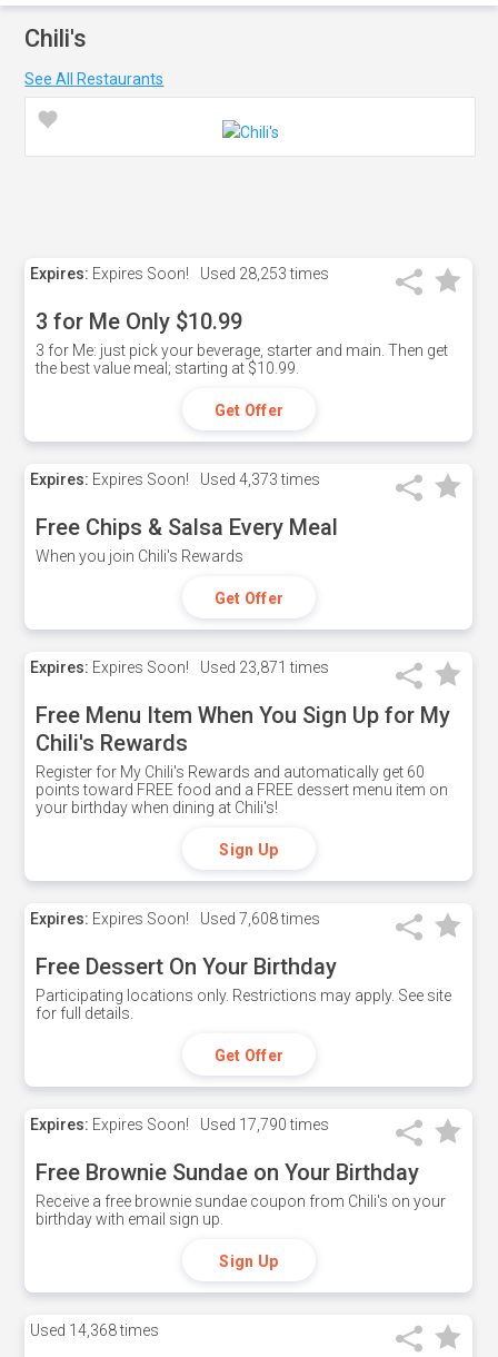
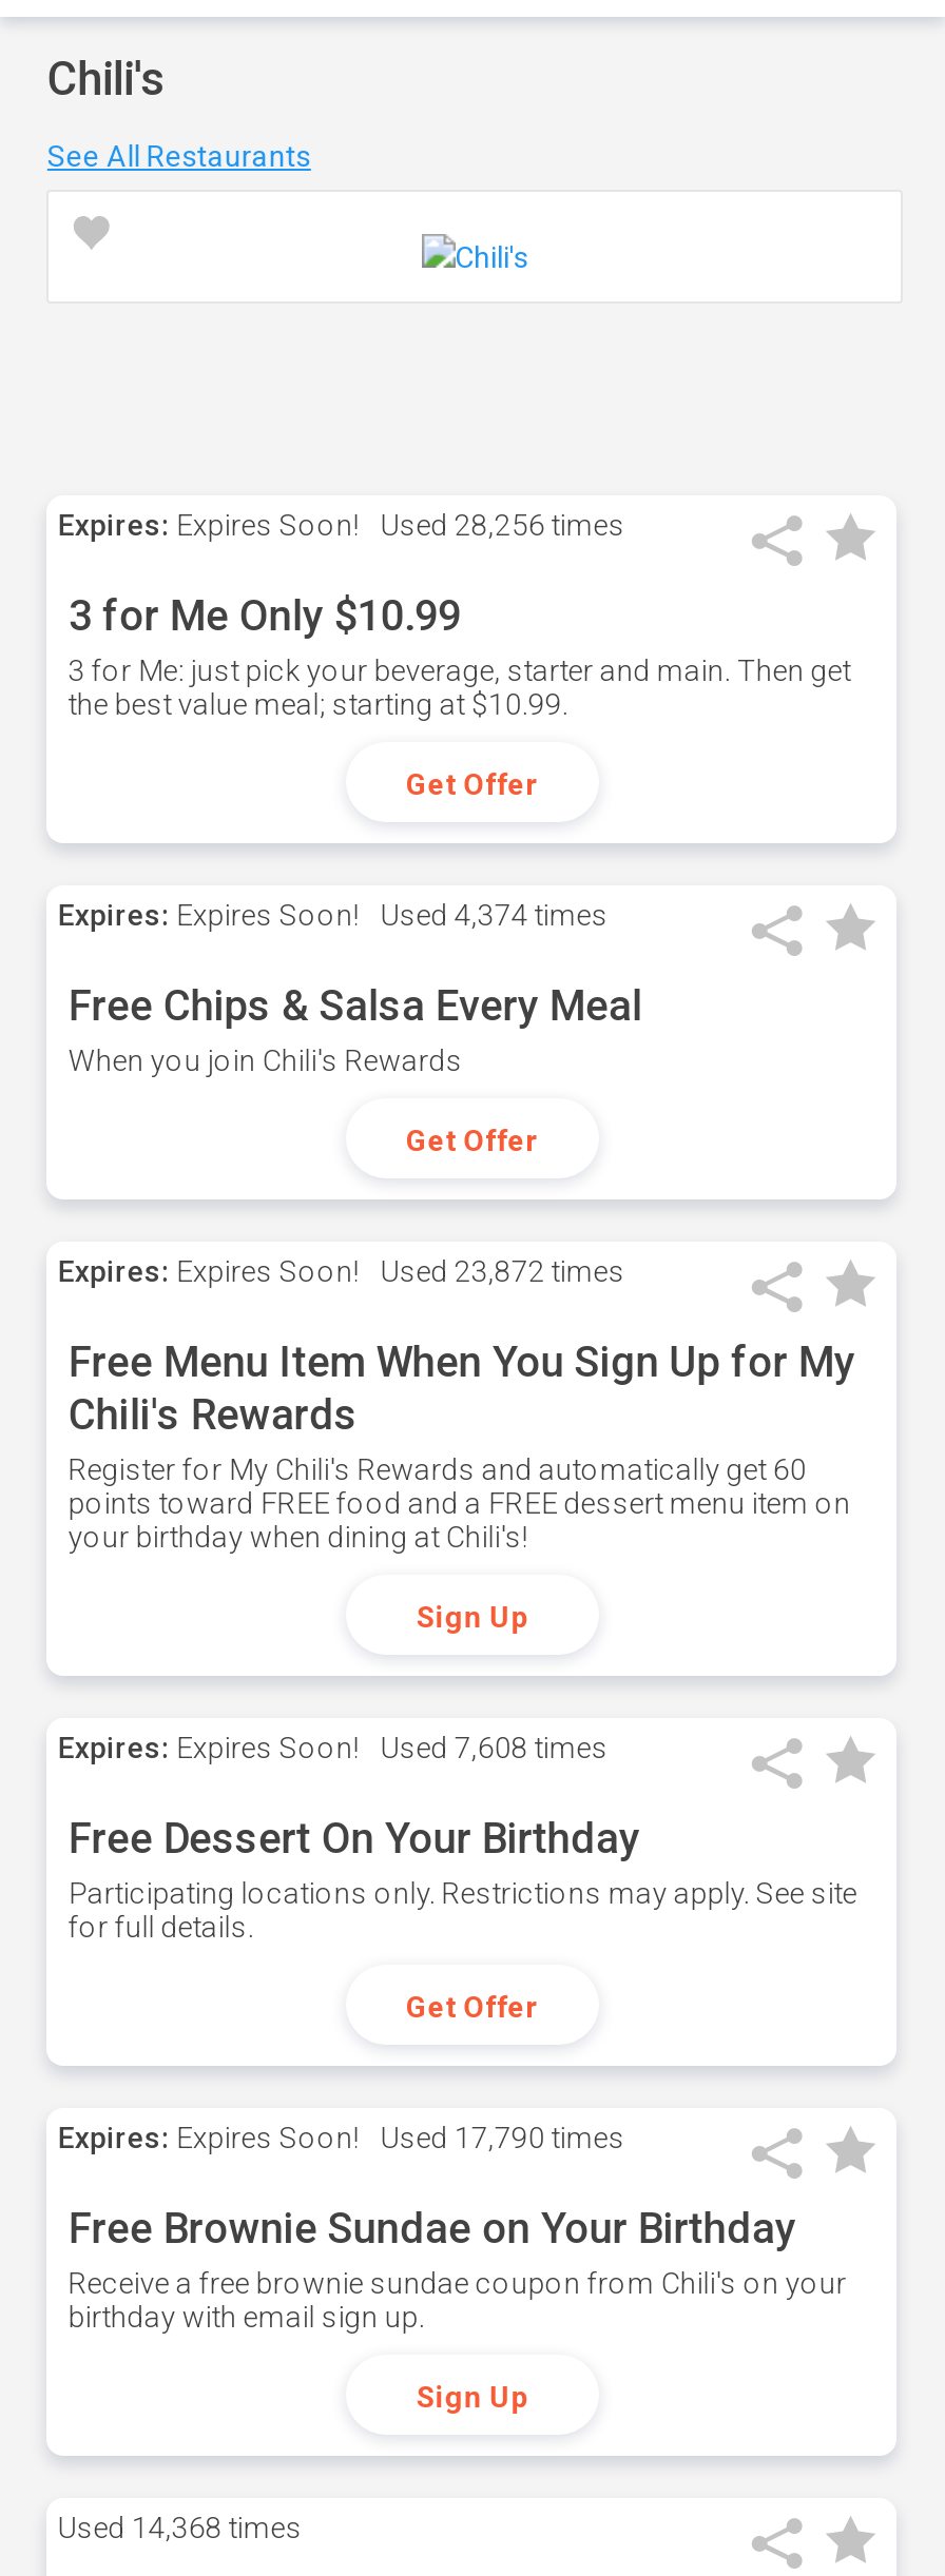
- Expires: Expires Soon! Used 28,253 times
+ Expires: Expires Soon! Used 28,256 times

- Expires: Expires Soon! Used 4,373 times
+ Expires: Expires Soon! Used 4,374 times

- Expires: Expires Soon! Used 23,871 times
+ Expires: Expires Soon! Used 23,872 times
